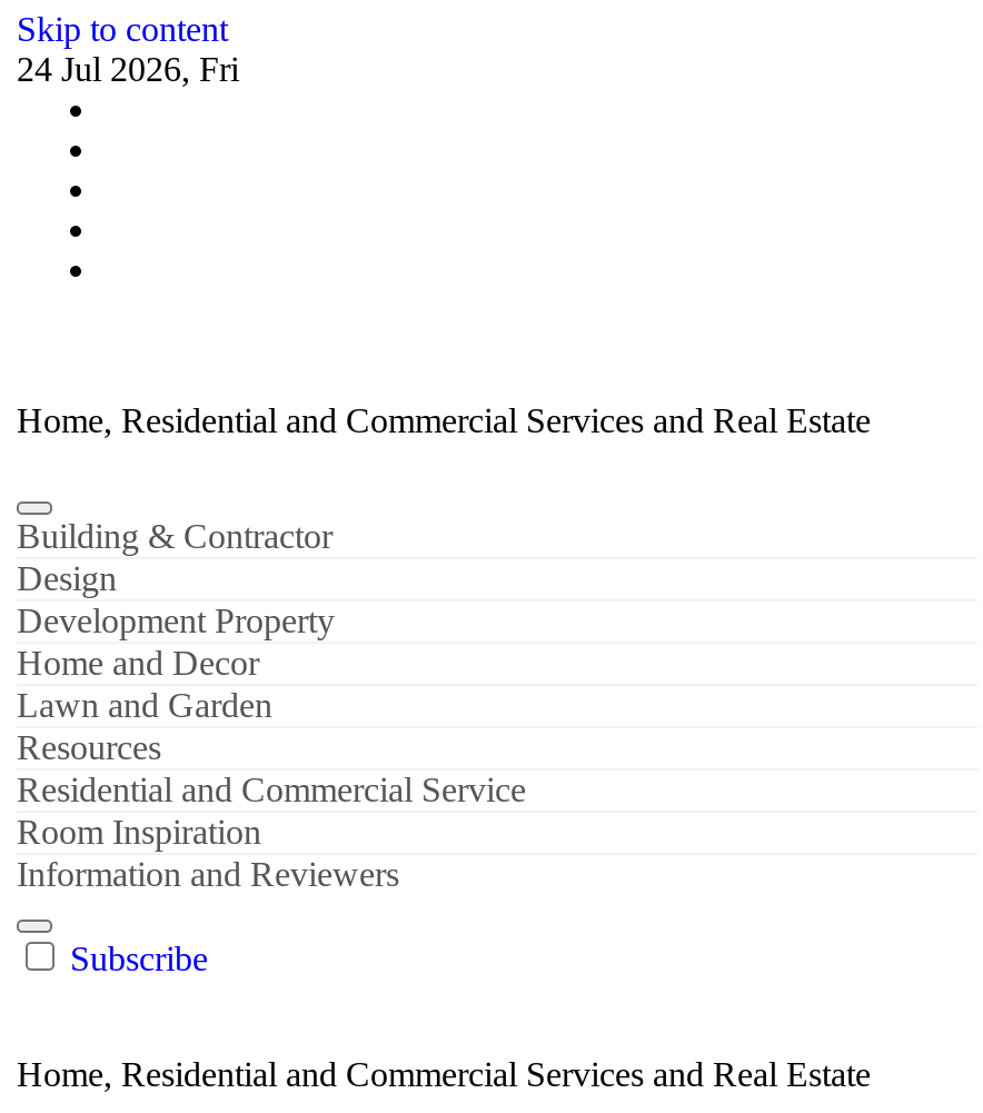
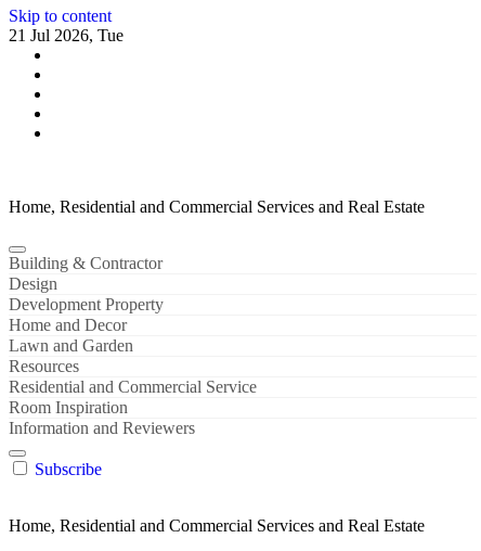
- 24 Jul 2026, Fri
+ 21 Jul 2026, Tue
